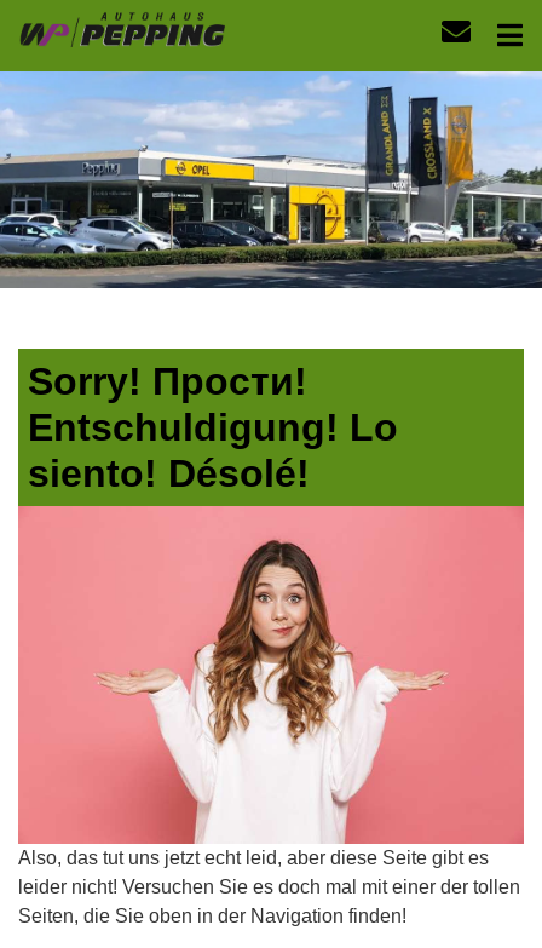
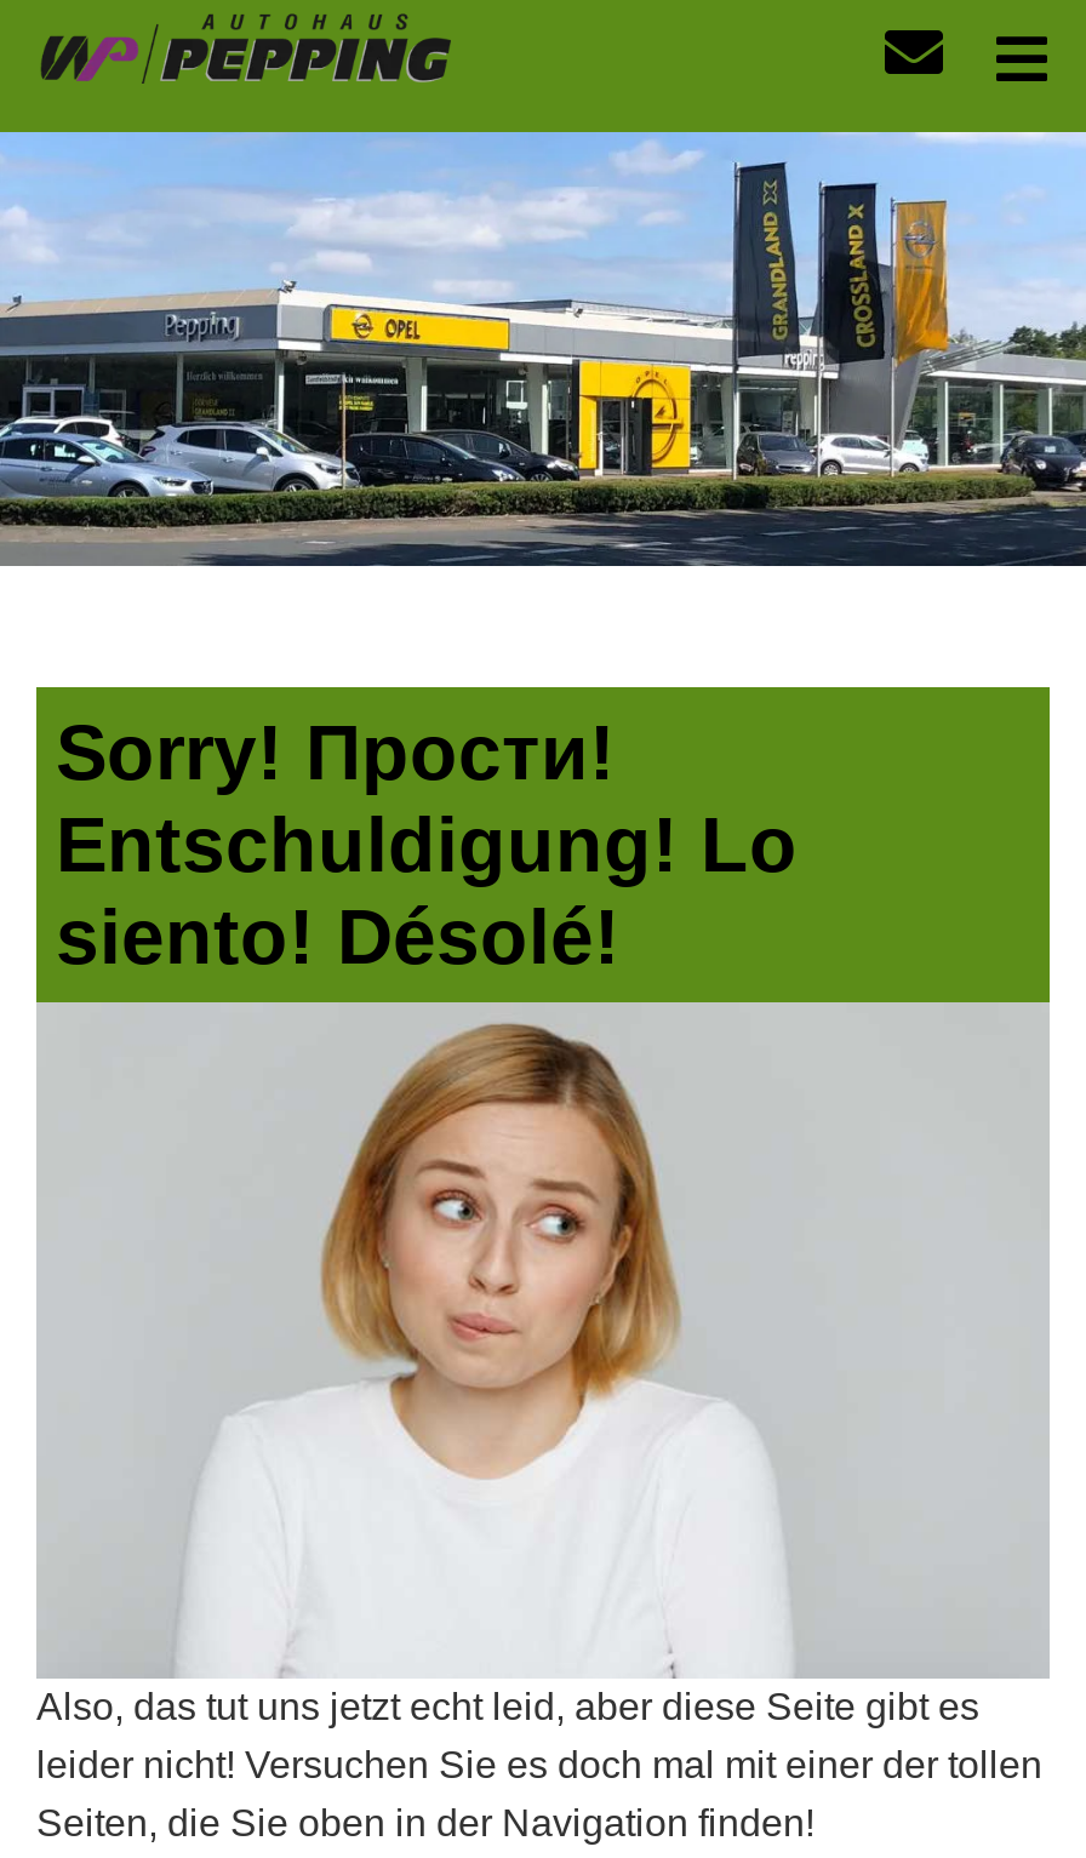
- [image]
+ [image]
